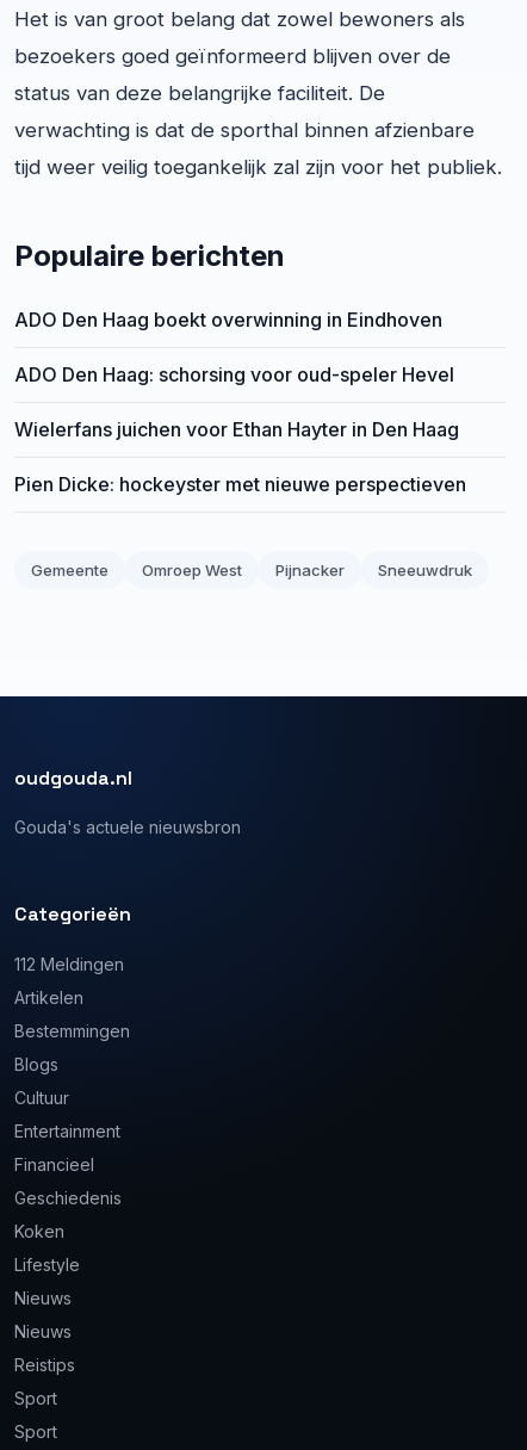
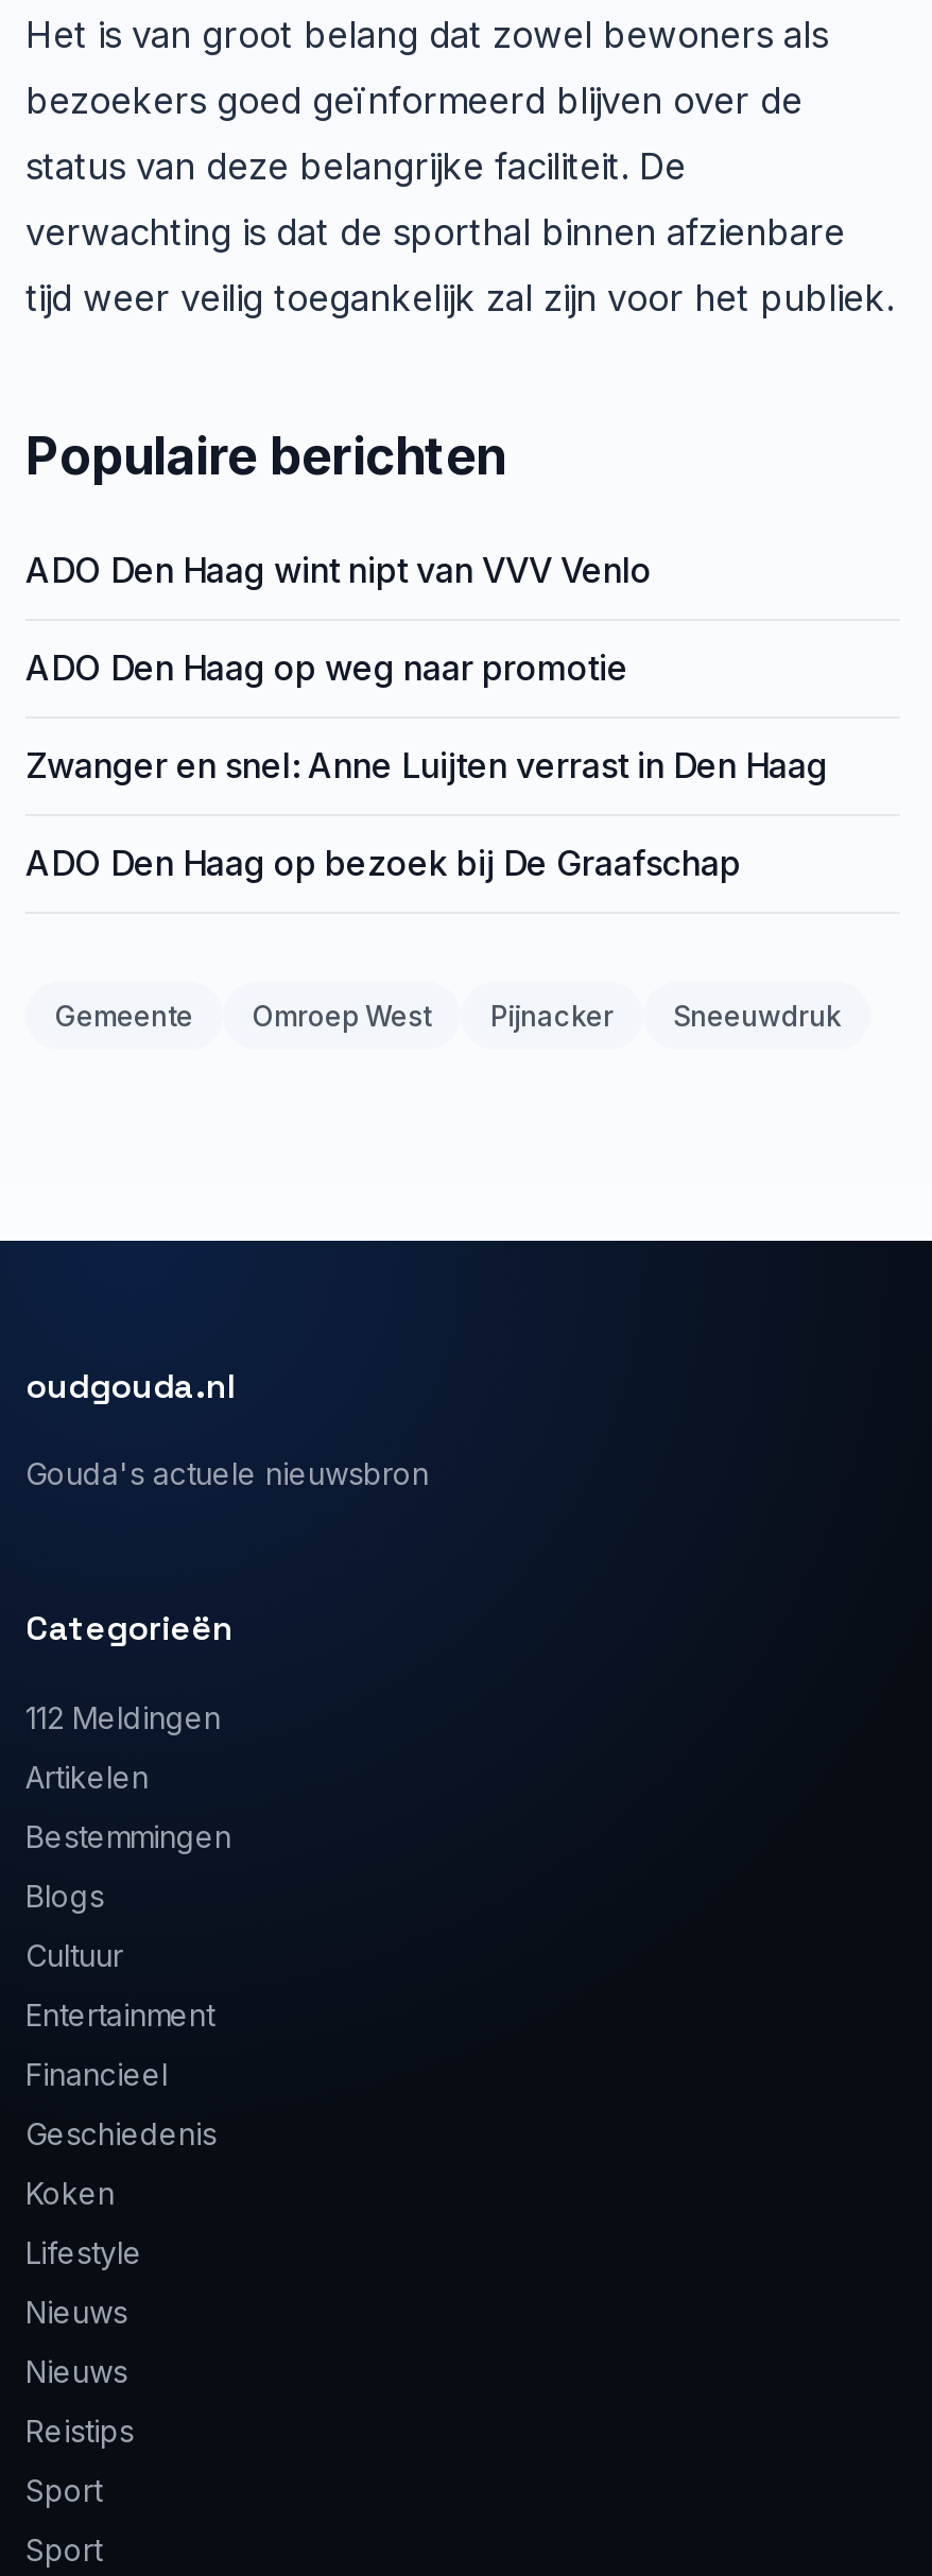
- ADO Den Haag boekt overwinning in Eindhoven
+ ADO Den Haag wint nipt van VVV Venlo

- ADO Den Haag: schorsing voor oud-speler Hevel
+ ADO Den Haag op weg naar promotie

- Wielerfans juichen voor Ethan Hayter in Den Haag
+ Zwanger en snel: Anne Luijten verrast in Den Haag

- Pien Dicke: hockeyster met nieuwe perspectieven
+ ADO Den Haag op bezoek bij De Graafschap
